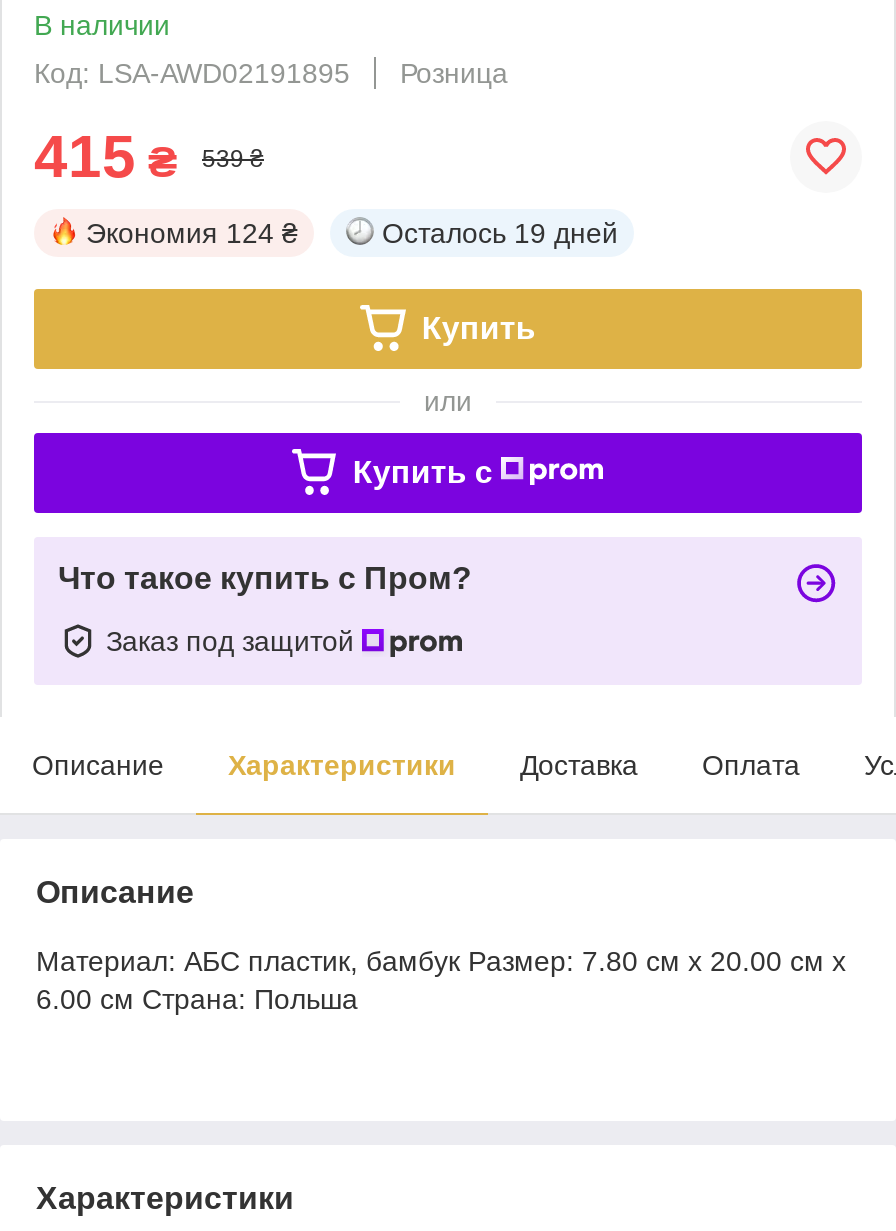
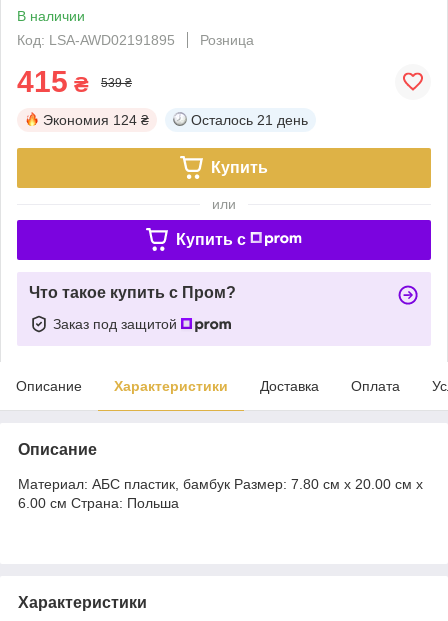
- Осталось 19 дней
+ Осталось 21 день
